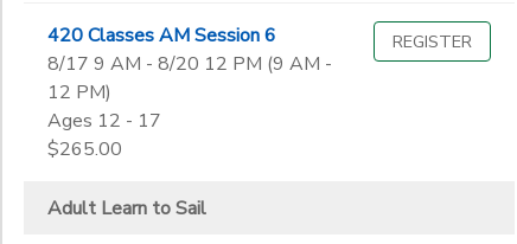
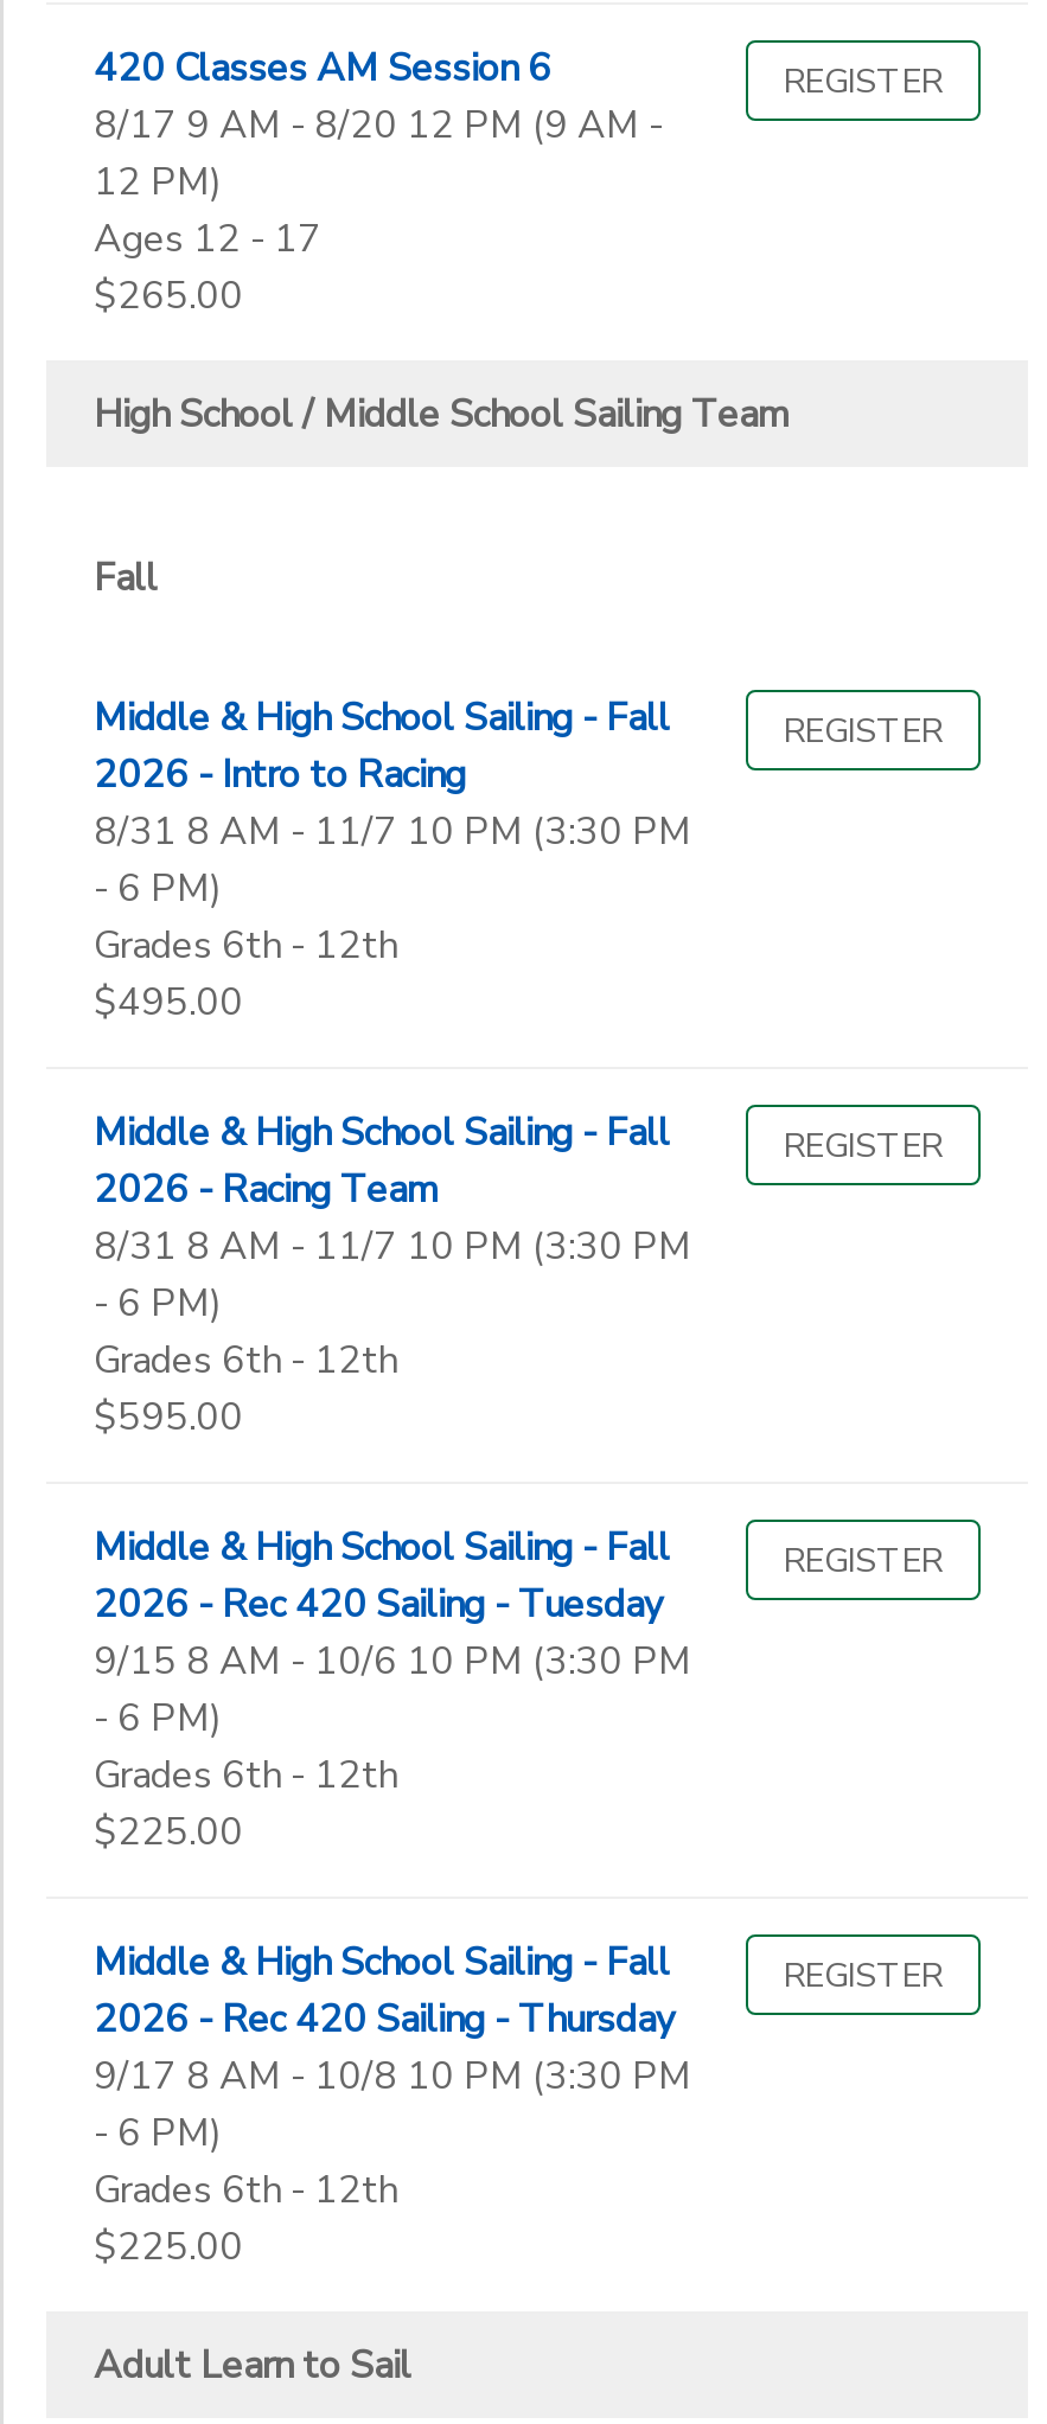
+ High School / Middle School Sailing Team
+ Fall
+ Middle & High School Sailing - Fall
+ 2026 - Intro to Racing
+ 8/31 8 AM - 11/7 10 PM (3:30 PM
+ - 6 PM)
+ Grades 6th - 12th
+ $495.00

+ Middle & High School Sailing - Fall
+ 2026 - Racing Team
+ 8/31 8 AM - 11/7 10 PM (3:30 PM
+ - 6 PM)
+ Grades 6th - 12th
+ $595.00

+ Middle & High School Sailing - Fall
+ 2026 - Rec 420 Sailing - Tuesday
+ 9/15 8 AM - 10/6 10 PM (3:30 PM
+ - 6 PM)
+ Grades 6th - 12th
+ $225.00

+ Middle & High School Sailing - Fall
+ 2026 - Rec 420 Sailing - Thursday
+ 9/17 8 AM - 10/8 10 PM (3:30 PM
+ - 6 PM)
+ Grades 6th - 12th
+ $225.00

+ REGISTER

+ REGISTER

+ REGISTER

+ REGISTER
